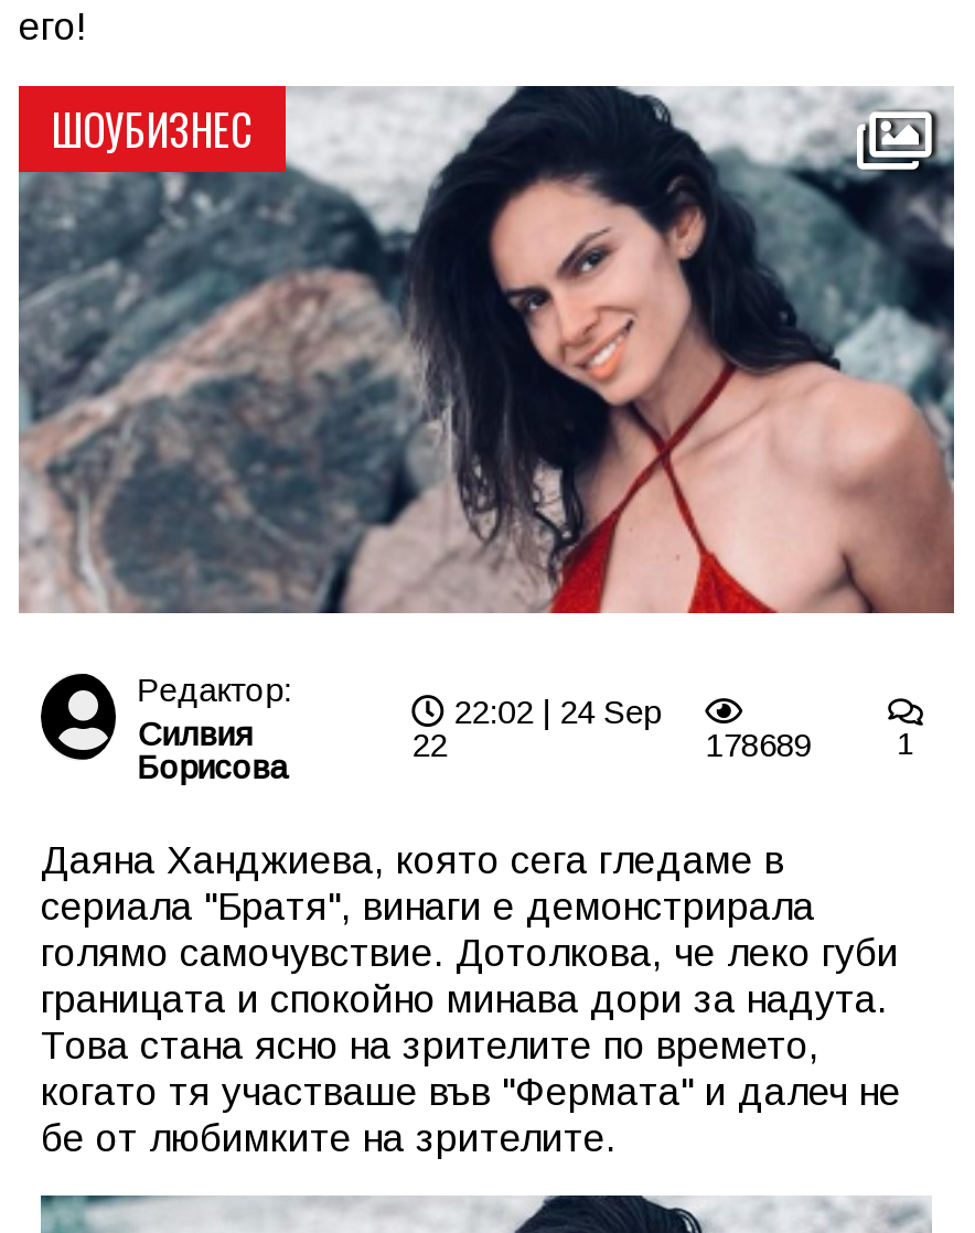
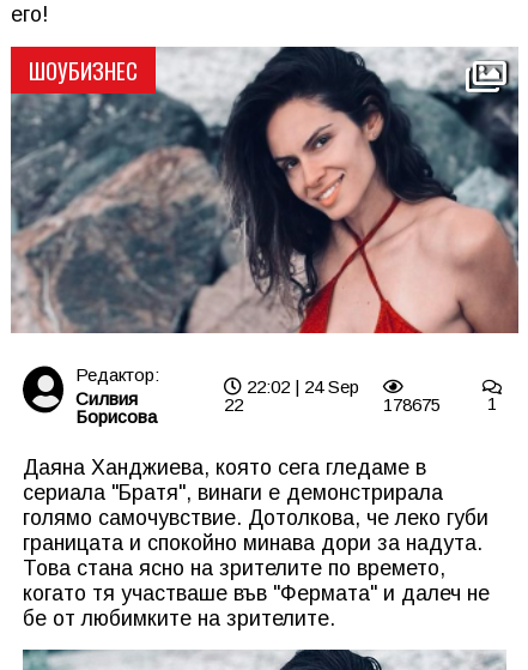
- 178689
+ 178675
